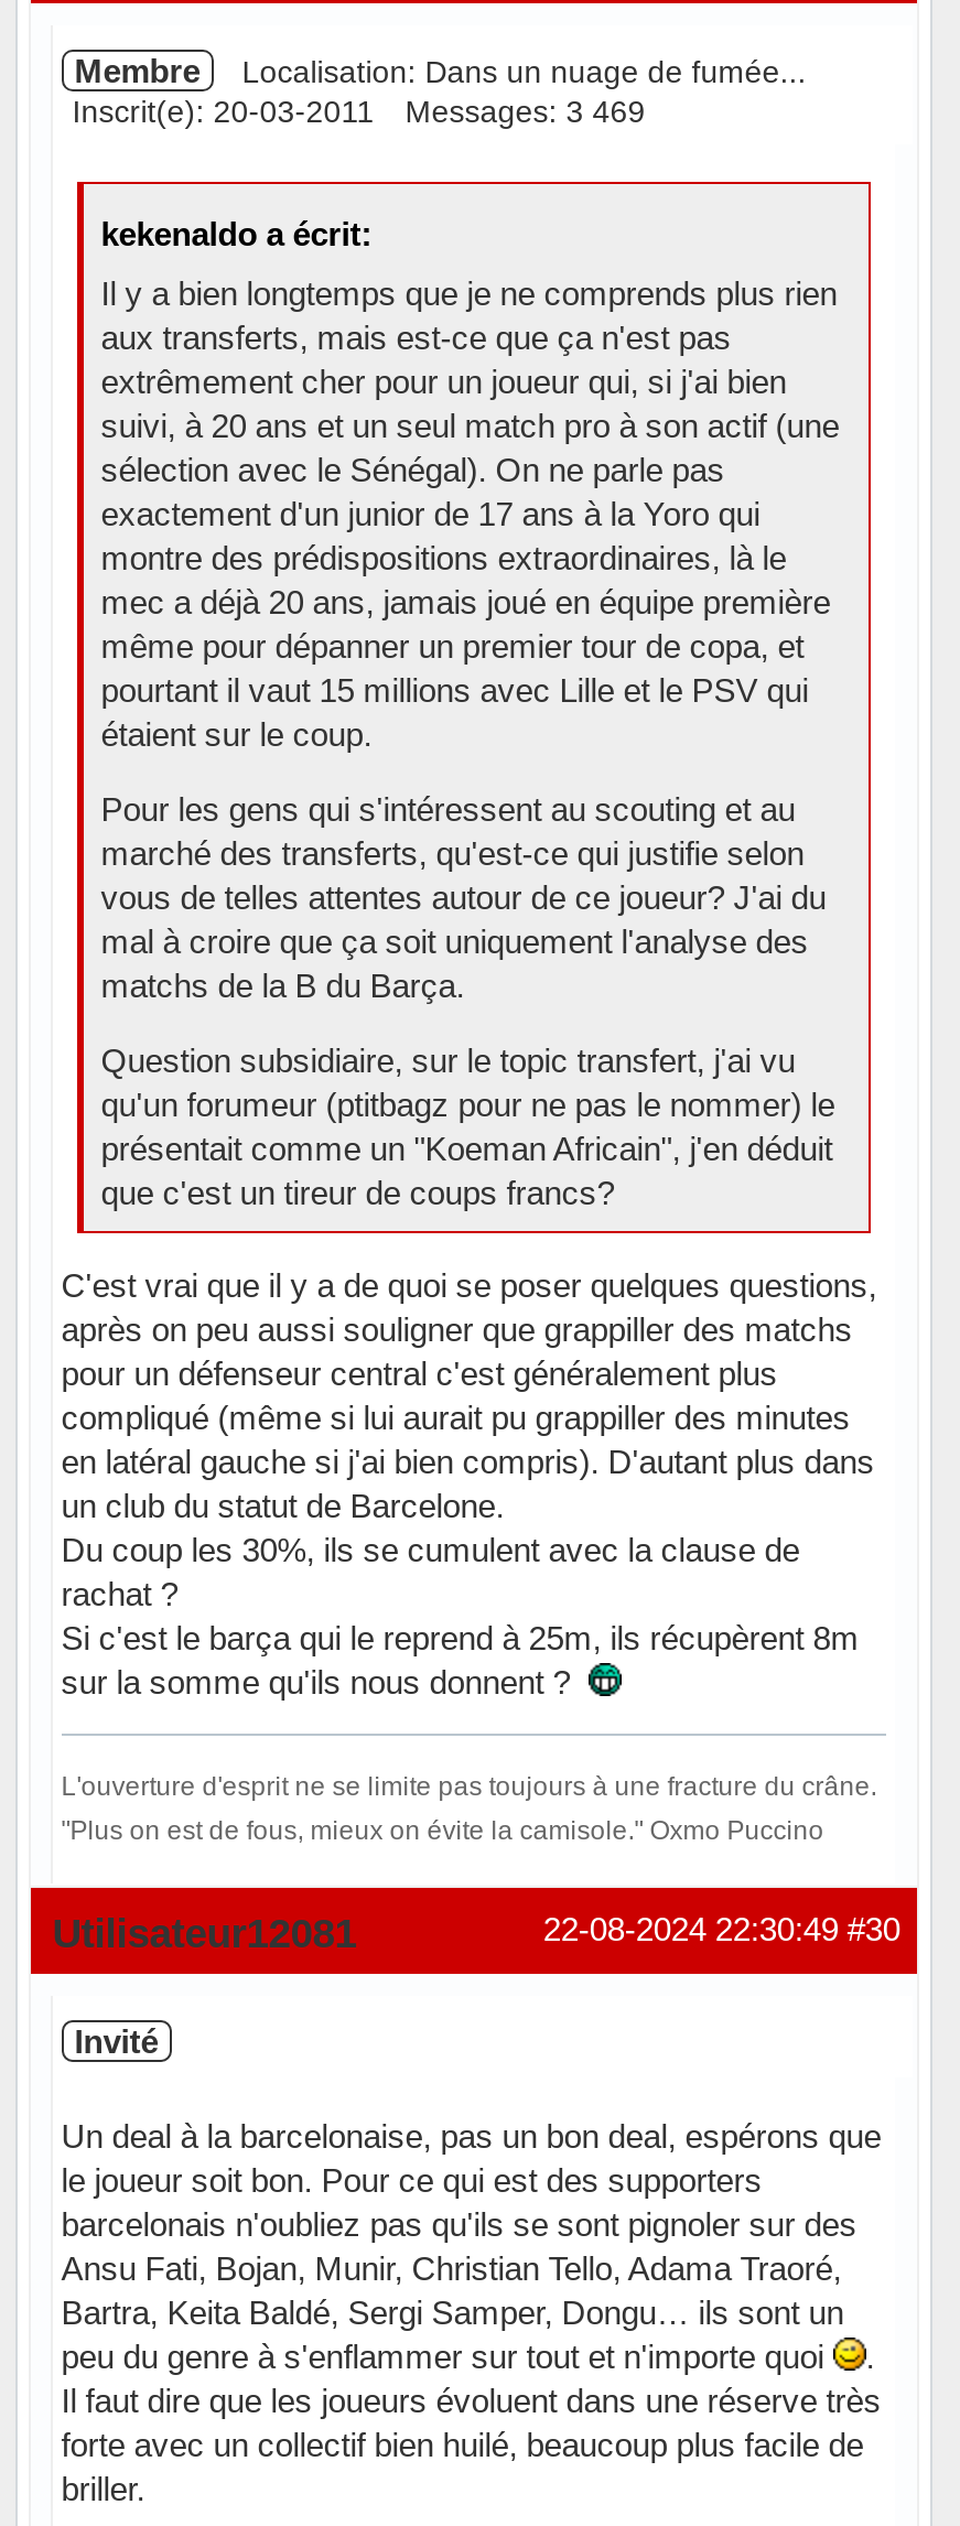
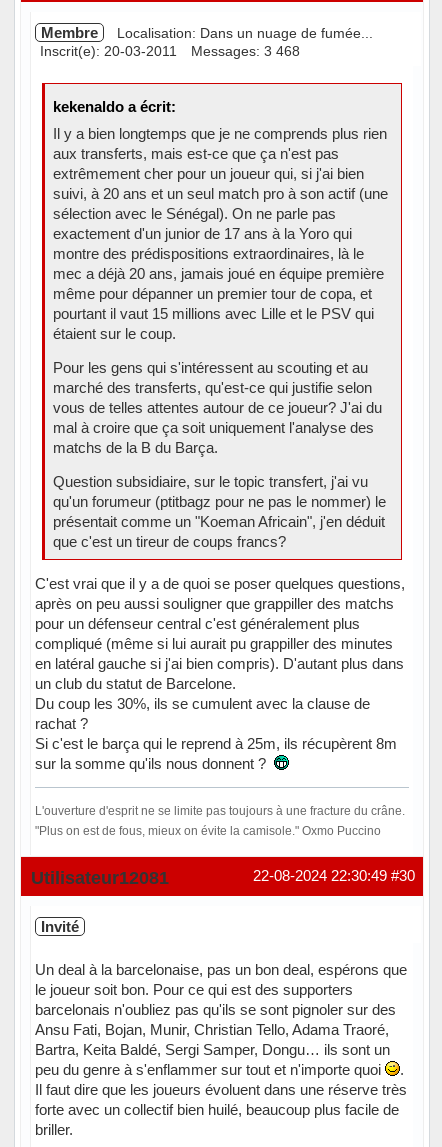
- Inscrit(e): 20-03-2011 Messages: 3 469
+ Inscrit(e): 20-03-2011 Messages: 3 468
